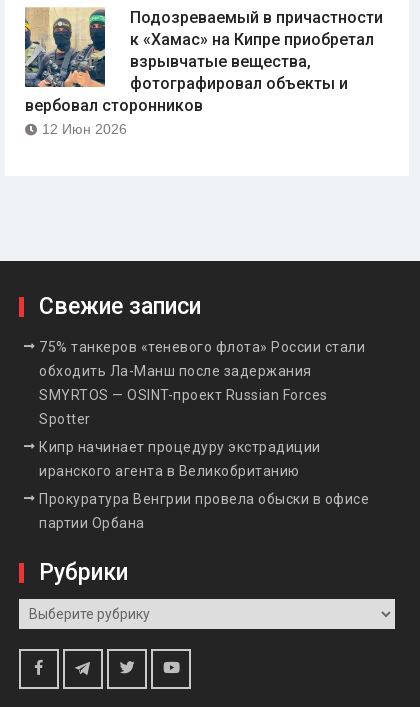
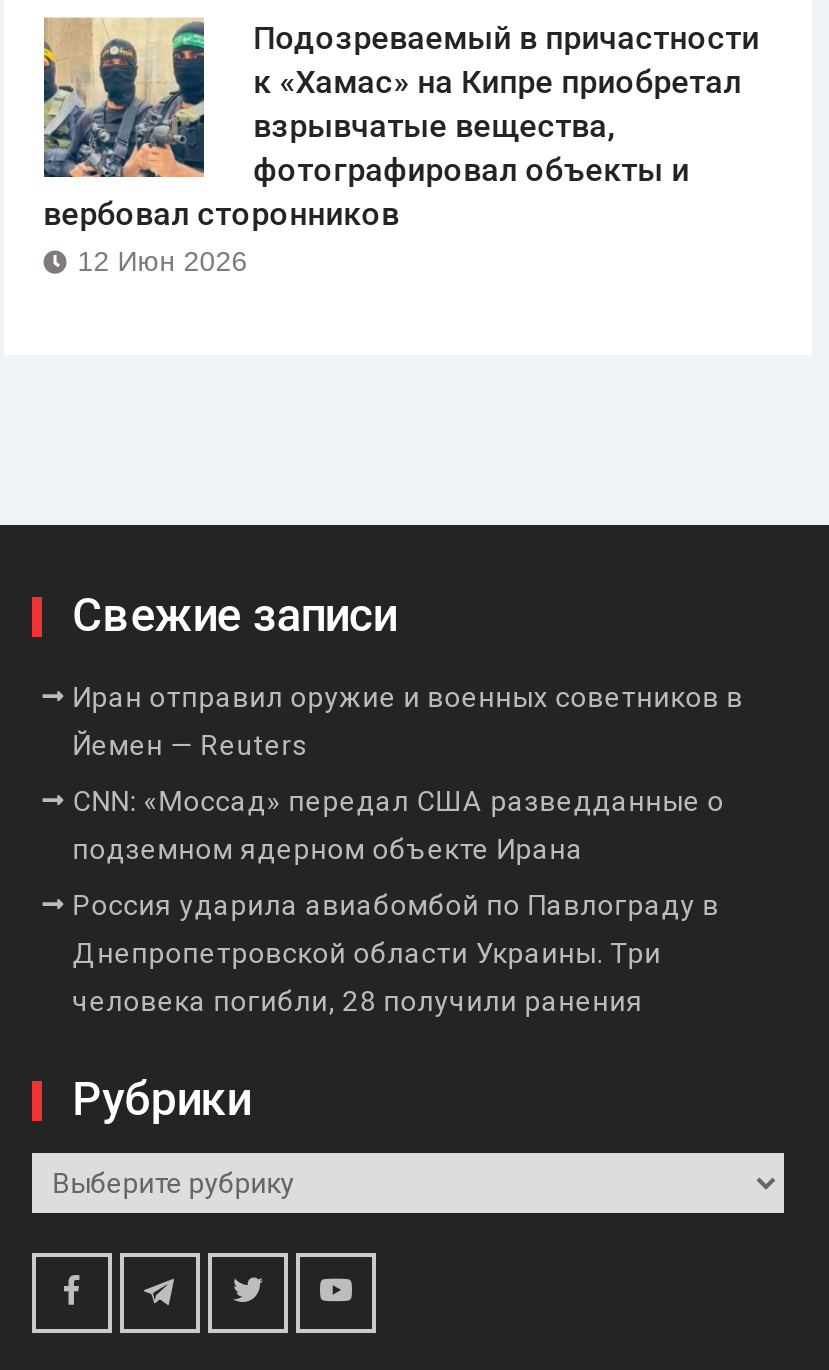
- 75% танкеров «теневого флота» России стали
- обходить Ла-Манш после задержания
- SMYRTOS — OSINT-проект Russian Forces
- Spotter
- Кипр начинает процедуру экстрадиции
- иранского агента в Великобританию
- Прокуратура Венгрии провела обыски в офисе
- партии Орбана
+ Иран отправил оружие и военных советников в
+ Йемен — Reuters
+ CNN: «Моссад» передал США разведданные о
+ подземном ядерном объекте Ирана
+ Россия ударила авиабомбой по Павлограду в
+ Днепропетровской области Украины. Три
+ человека погибли, 28 получили ранения
